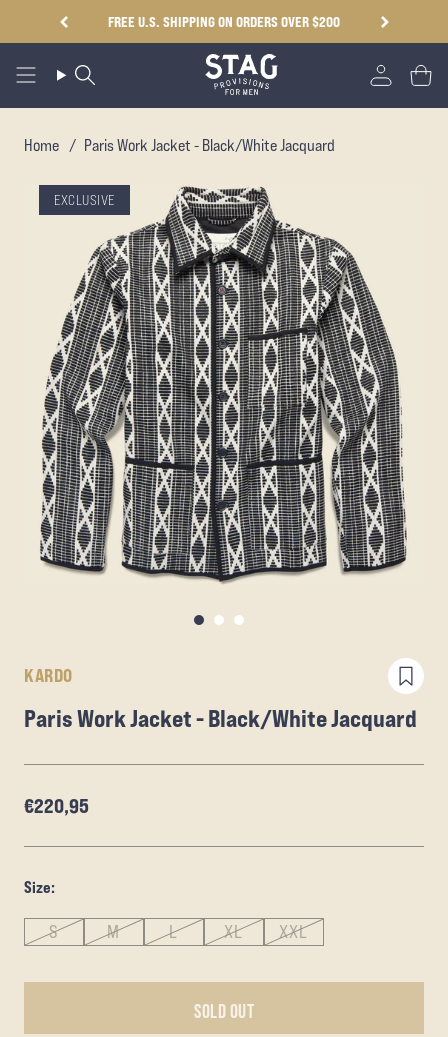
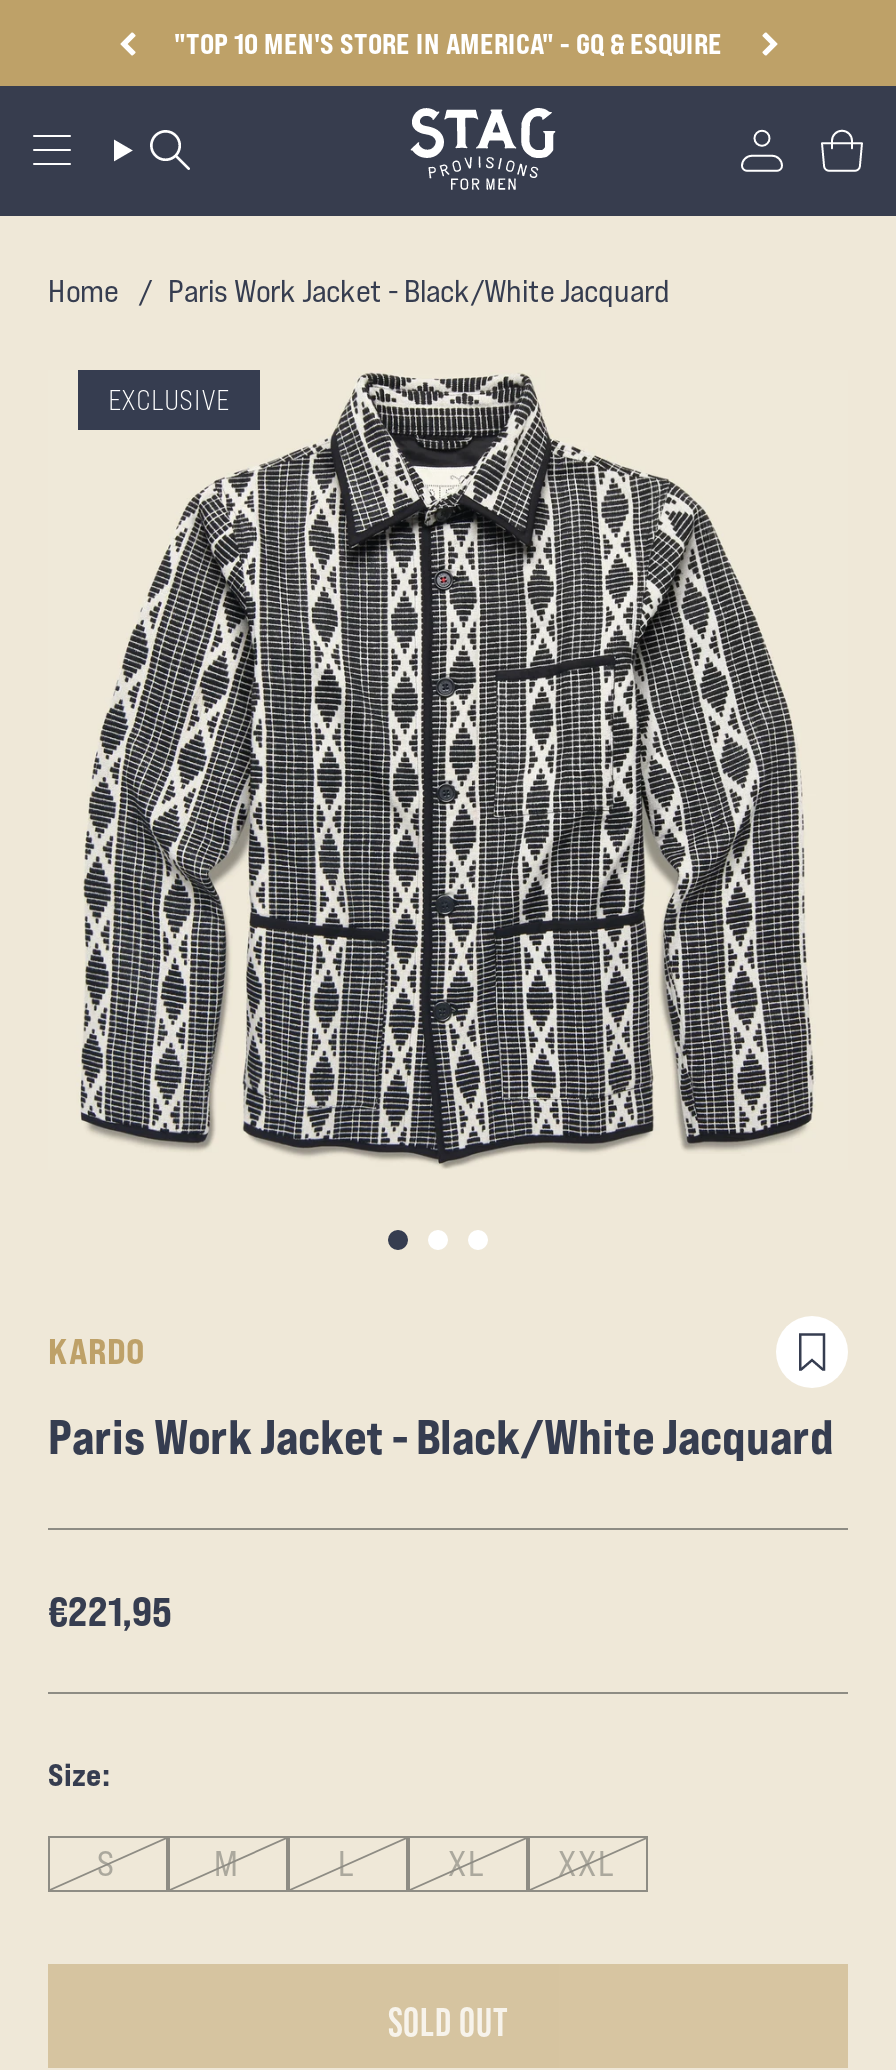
- FREE U.S. SHIPPING ON ORDERS OVER $200
+ "TOP 10 MEN'S STORE IN AMERICA" - GQ & ESQUIRE

- €220,95
+ €221,95
